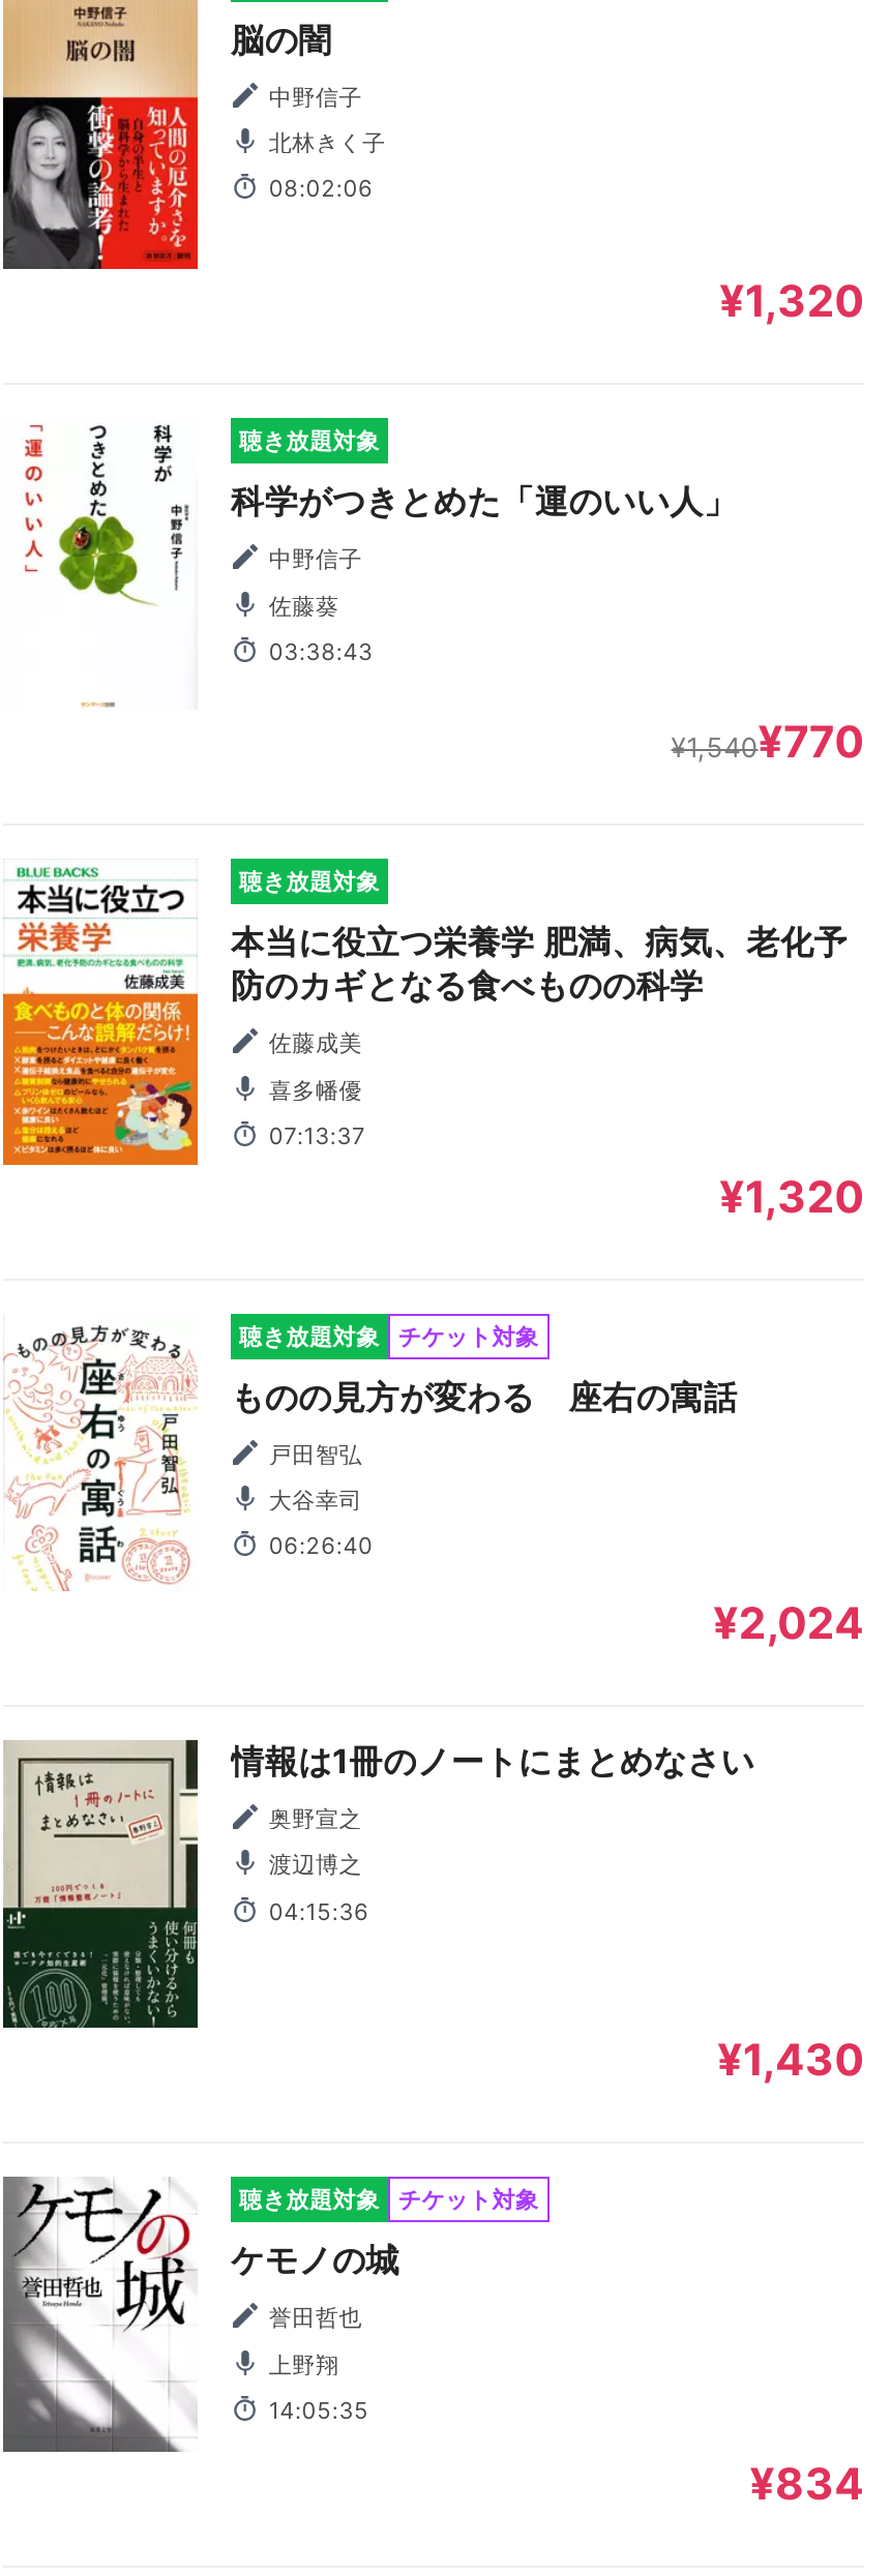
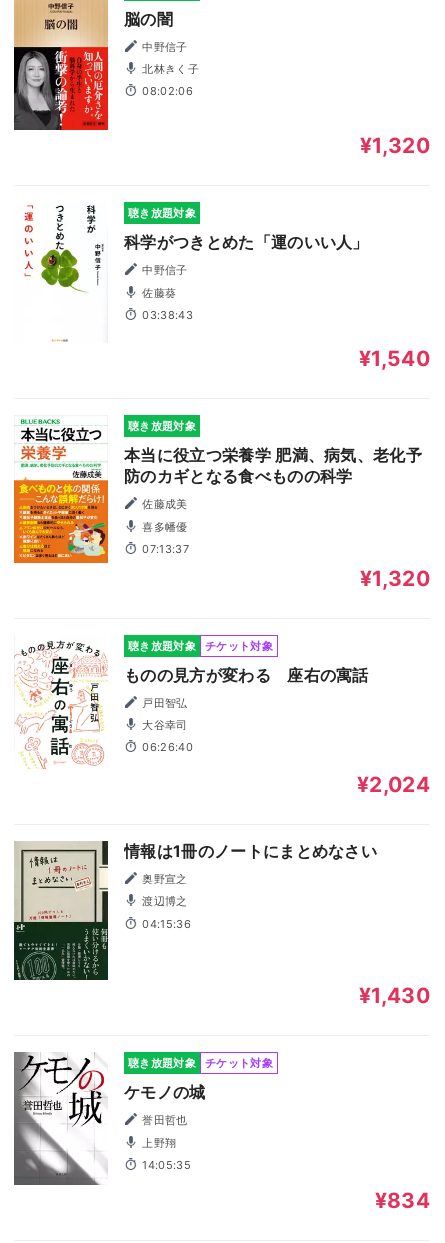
- ¥1,540¥770
+ ¥1,540
